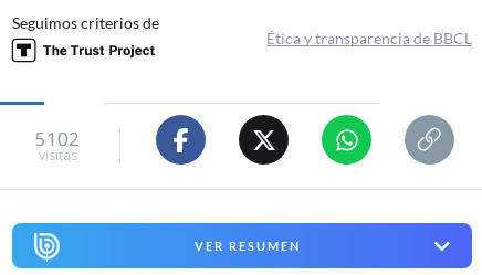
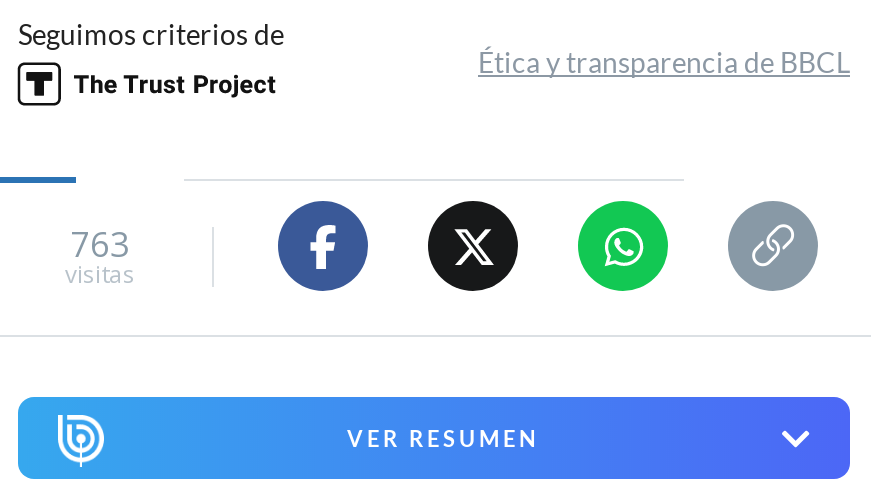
- 5102
+ 763
